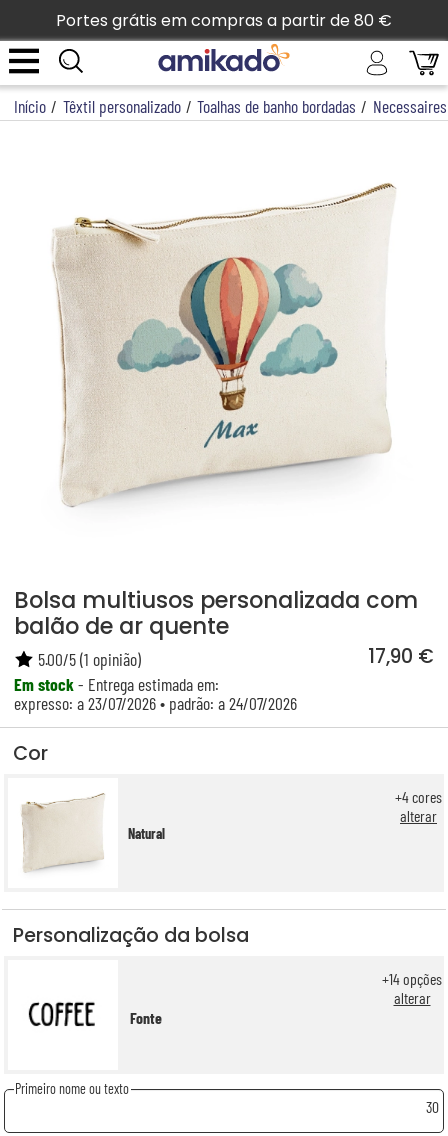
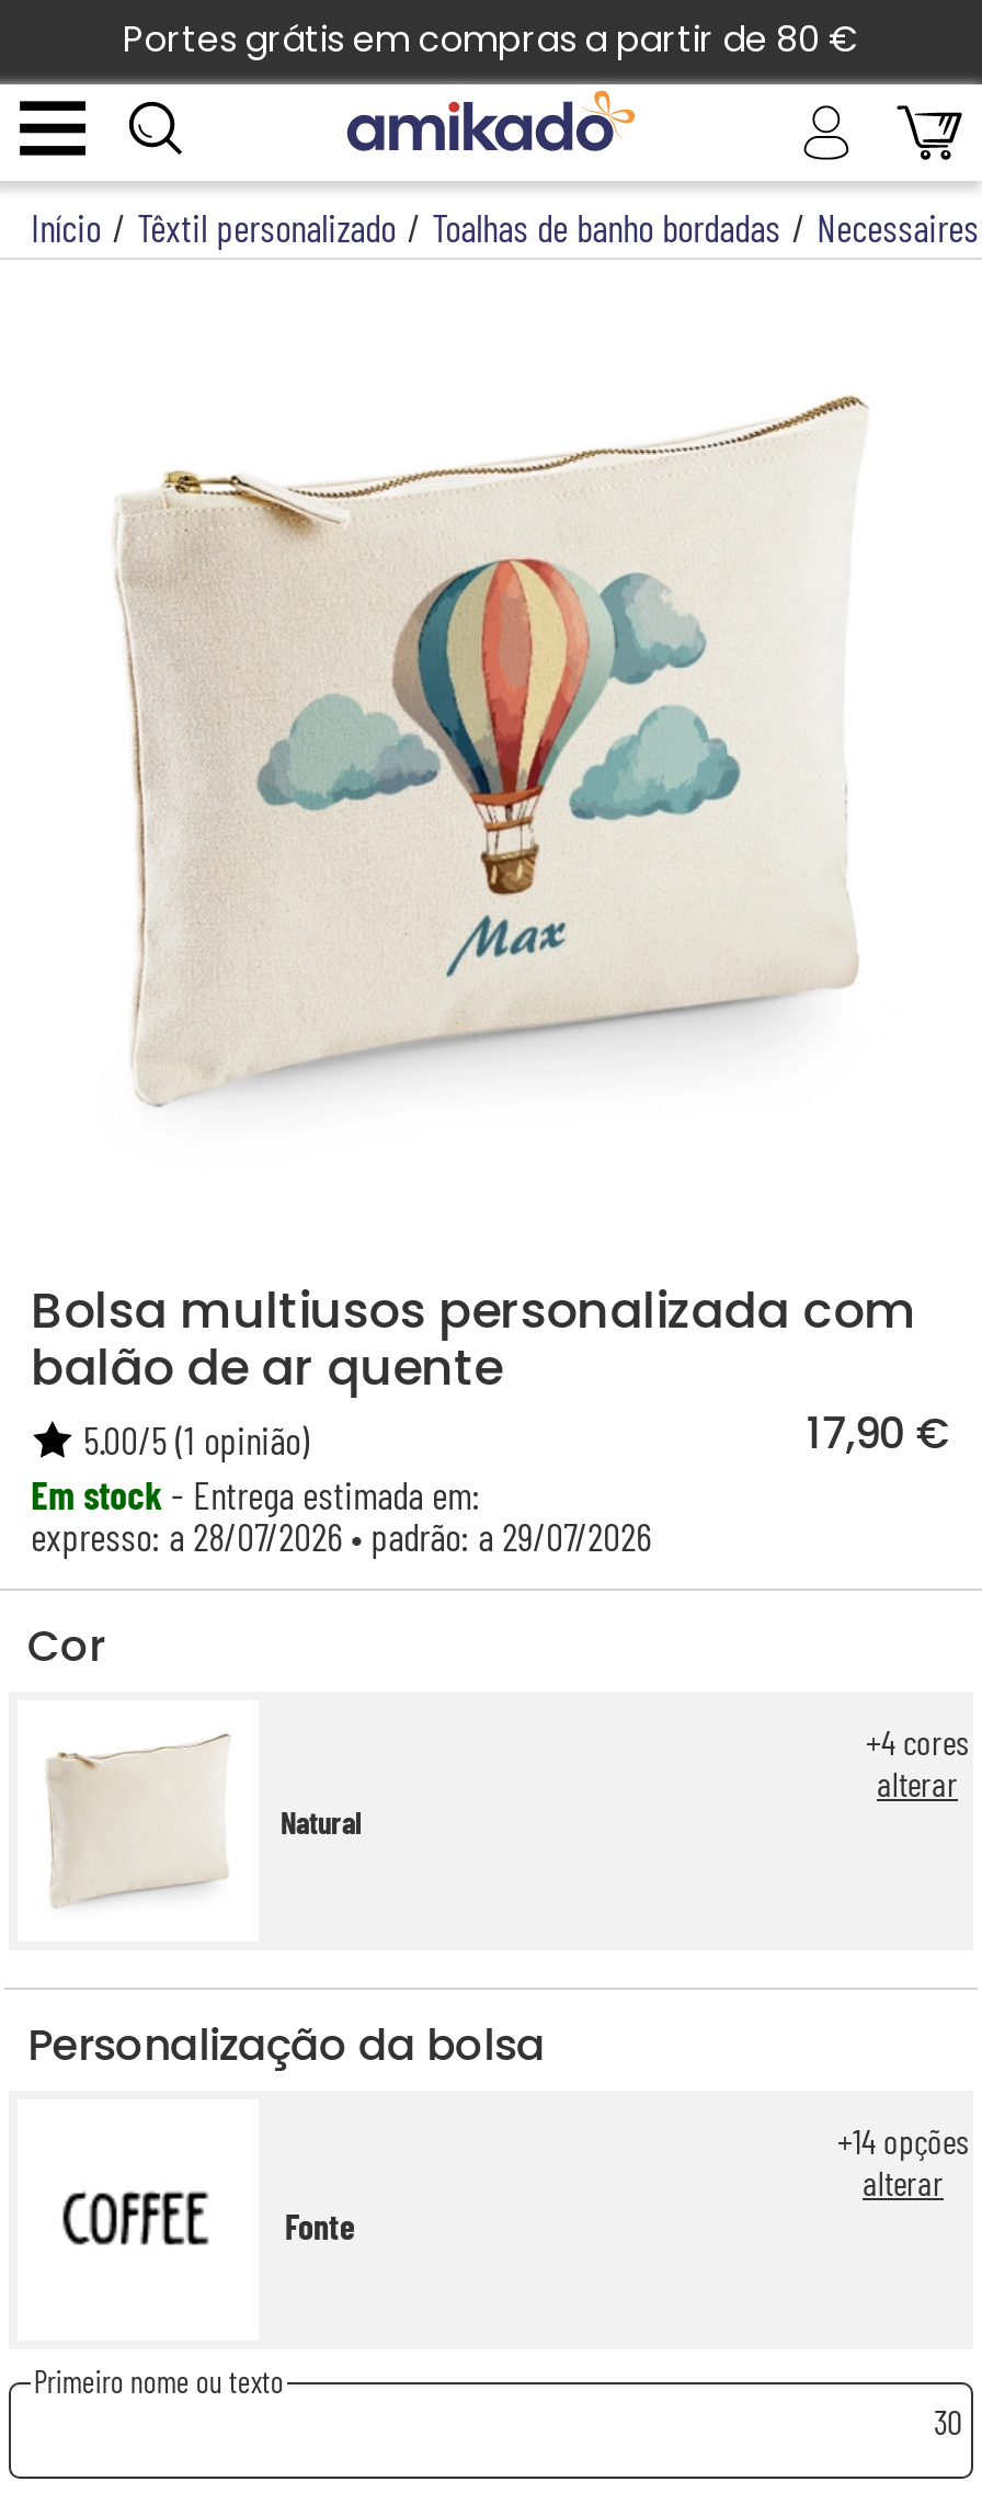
- expresso: a 23/07/2026 • padrão: a 24/07/2026
+ expresso: a 28/07/2026 • padrão: a 29/07/2026
